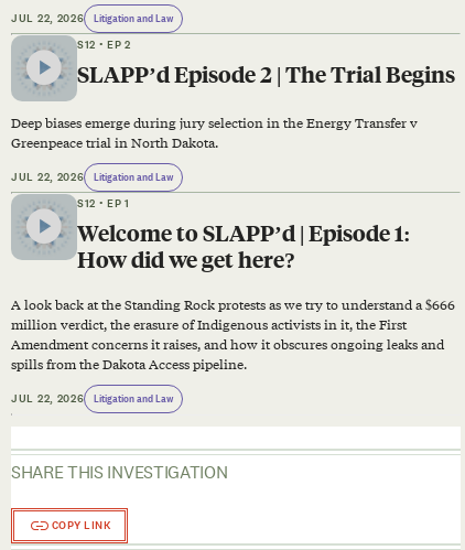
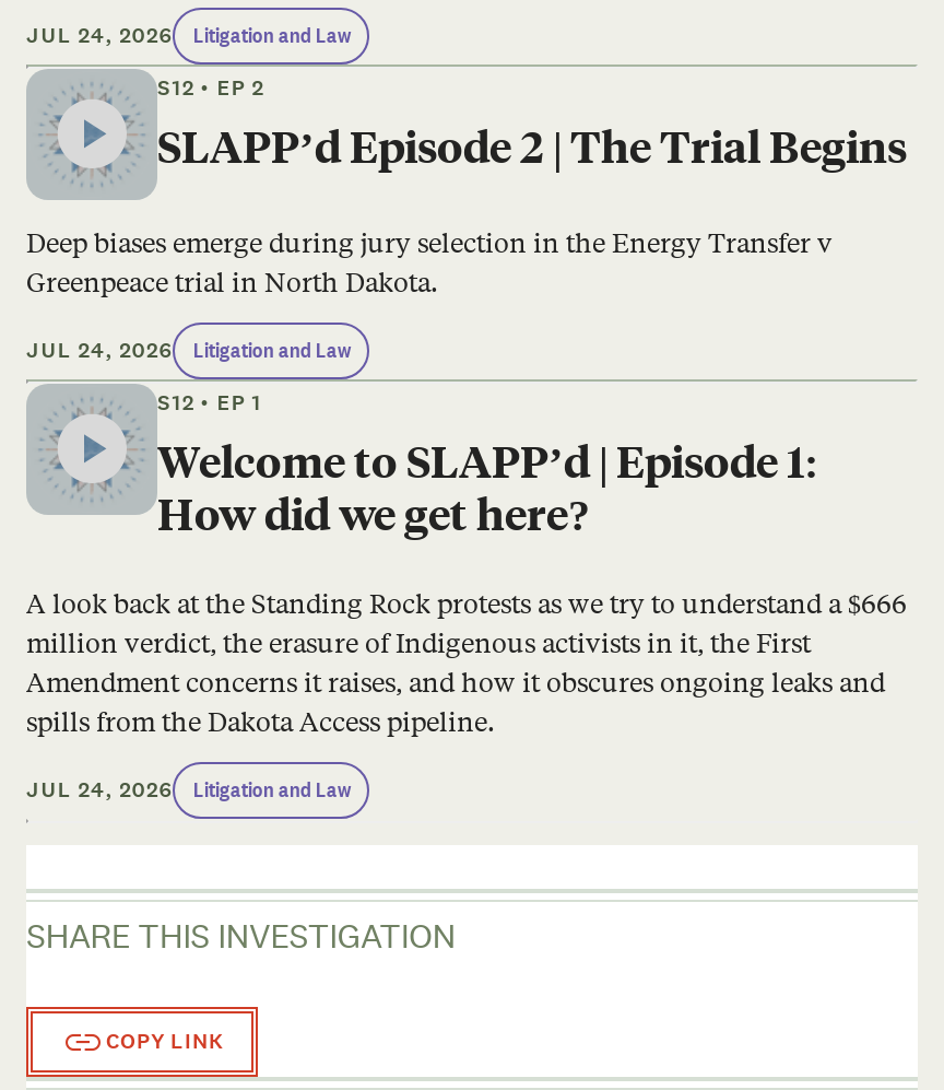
- JUL 22, 2026 Litigation and Law
+ JUL 24, 2026 Litigation and Law

- JUL 22, 2026 Litigation and Law
+ JUL 24, 2026 Litigation and Law

- JUL 22, 2026 Litigation and Law
+ JUL 24, 2026 Litigation and Law
